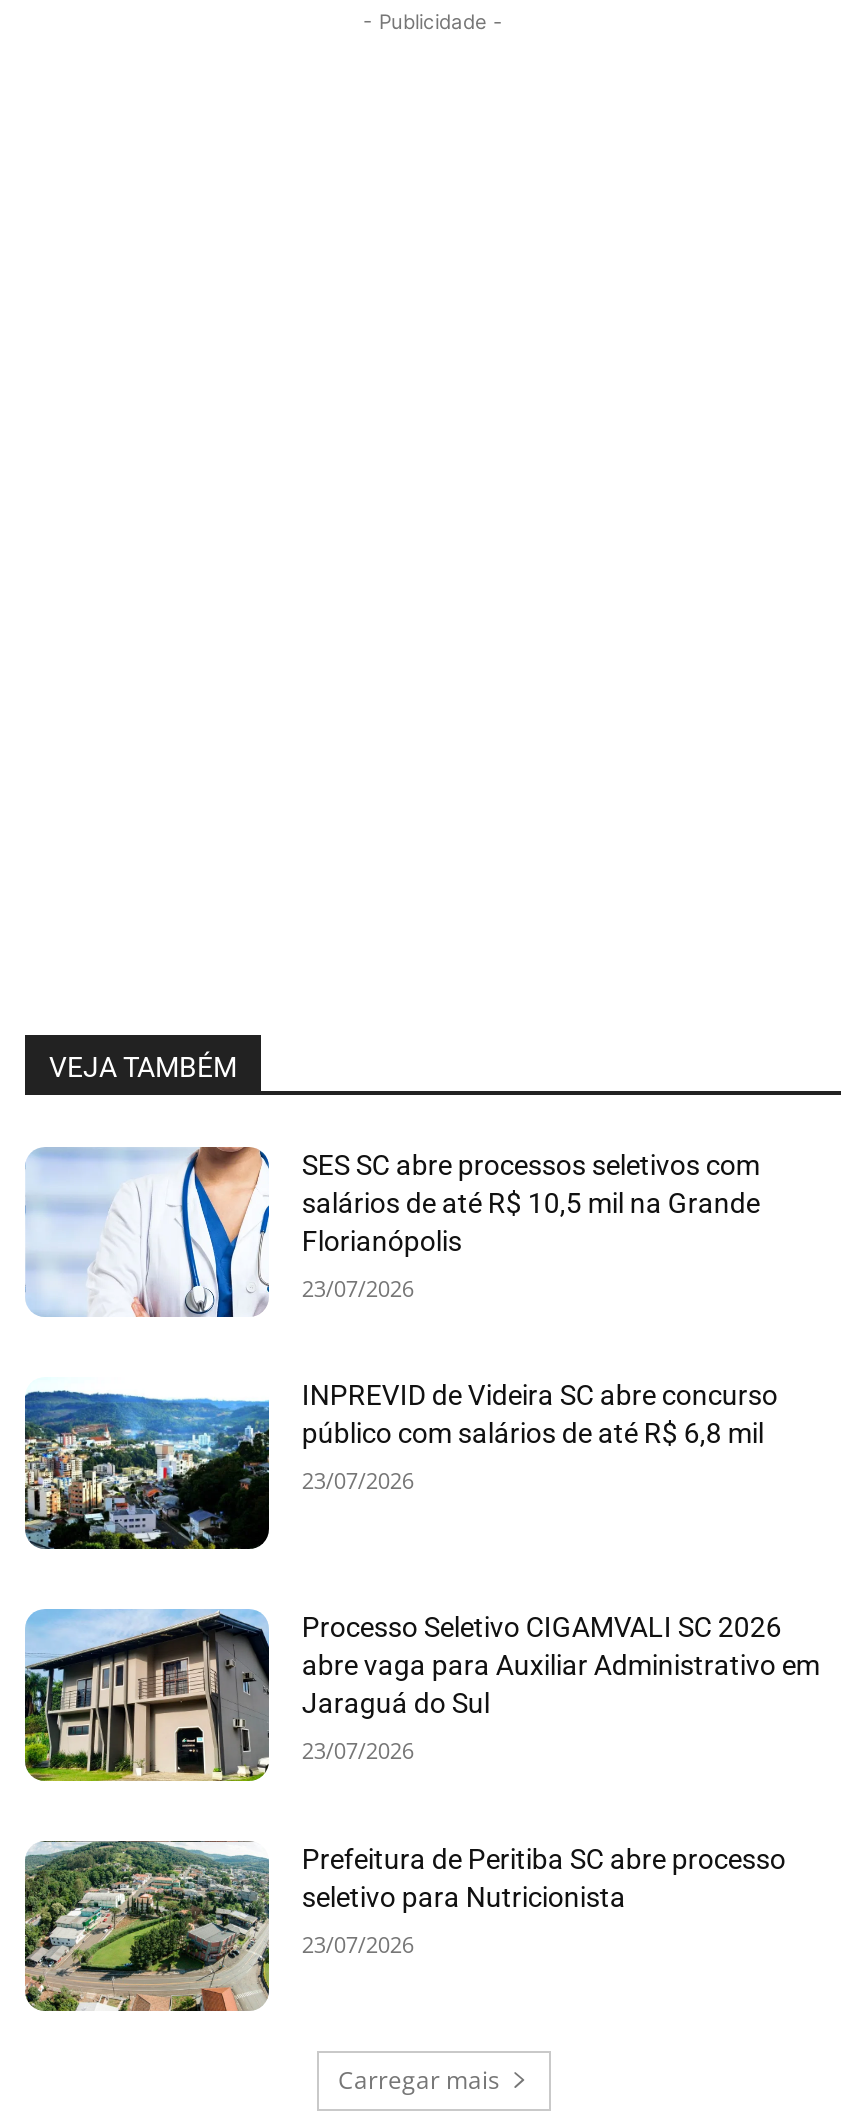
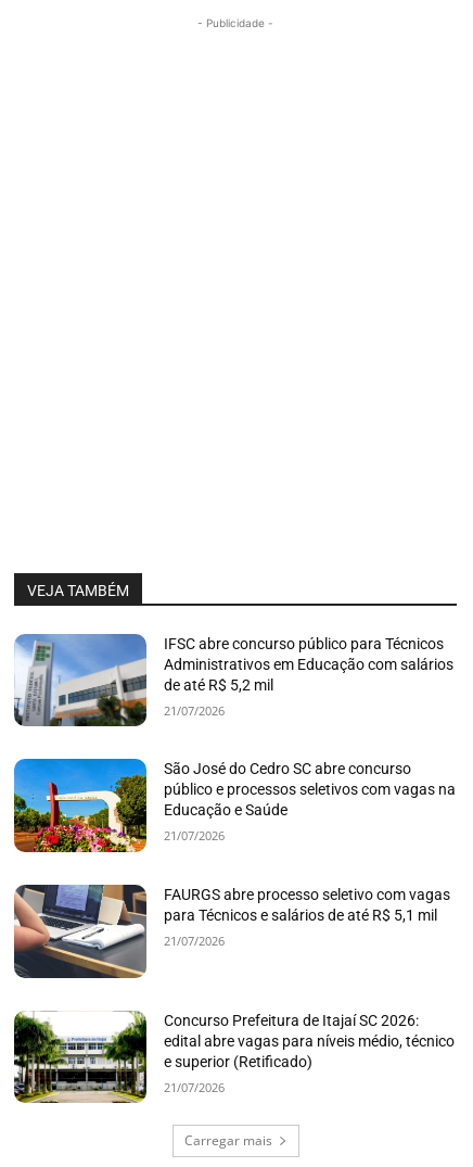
- [image]
- SES SC abre processos seletivos com
- salários de até R$ 10,5 mil na Grande
- Florianópolis
+ [image]
+ IFSC abre concurso público para Técnicos
+ Administrativos em Educação com salários
+ de até R$ 5,2 mil

- 23/07/2026
+ 21/07/2026

- [image]
- INPREVID de Videira SC abre concurso
- público com salários de até R$ 6,8 mil
+ [image]
+ São José do Cedro SC abre concurso
+ público e processos seletivos com vagas na
+ Educação e Saúde

- 23/07/2026
+ 21/07/2026

- [image]
- Processo Seletivo CIGAMVALI SC 2026
- abre vaga para Auxiliar Administrativo em
- Jaraguá do Sul
+ [image]
+ FAURGS abre processo seletivo com vagas
+ para Técnicos e salários de até R$ 5,1 mil

- 23/07/2026
+ 21/07/2026

- [image]
- Prefeitura de Peritiba SC abre processo
- seletivo para Nutricionista
+ [image]
+ Concurso Prefeitura de Itajaí SC 2026:
+ edital abre vagas para níveis médio, técnico
+ e superior (Retificado)

- 23/07/2026
+ 21/07/2026
